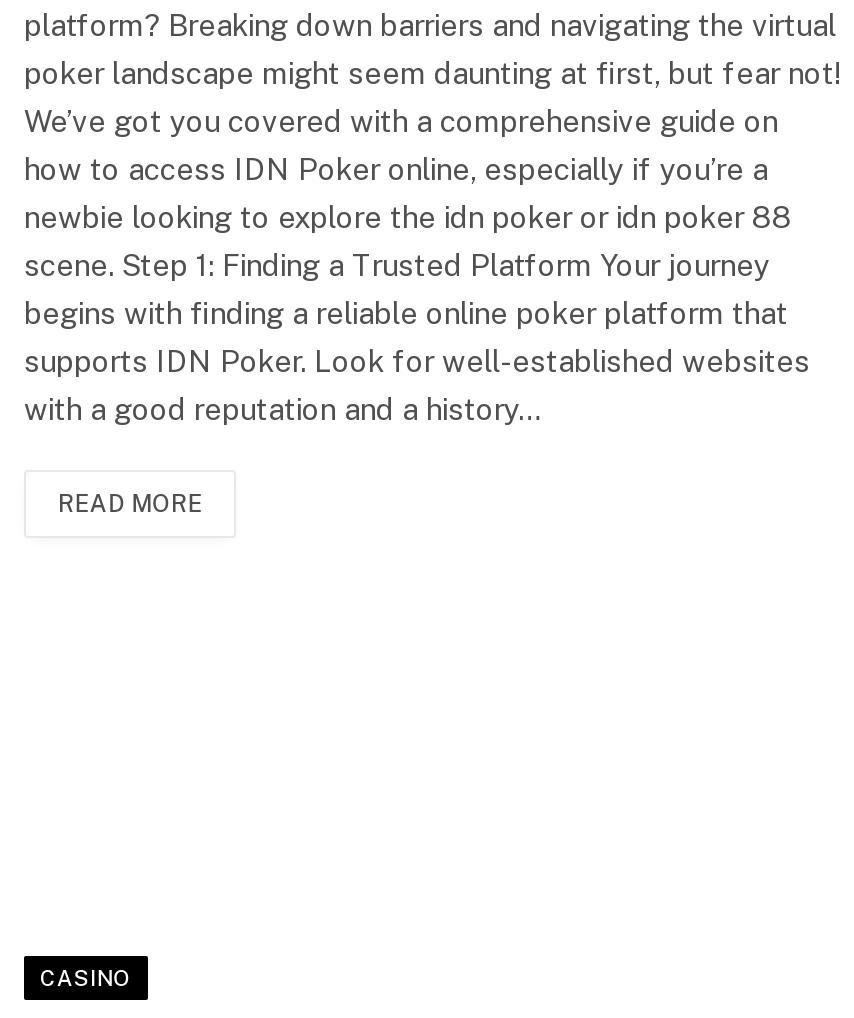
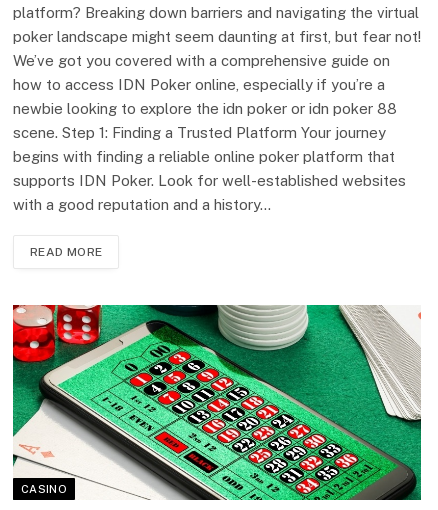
+ [image]
